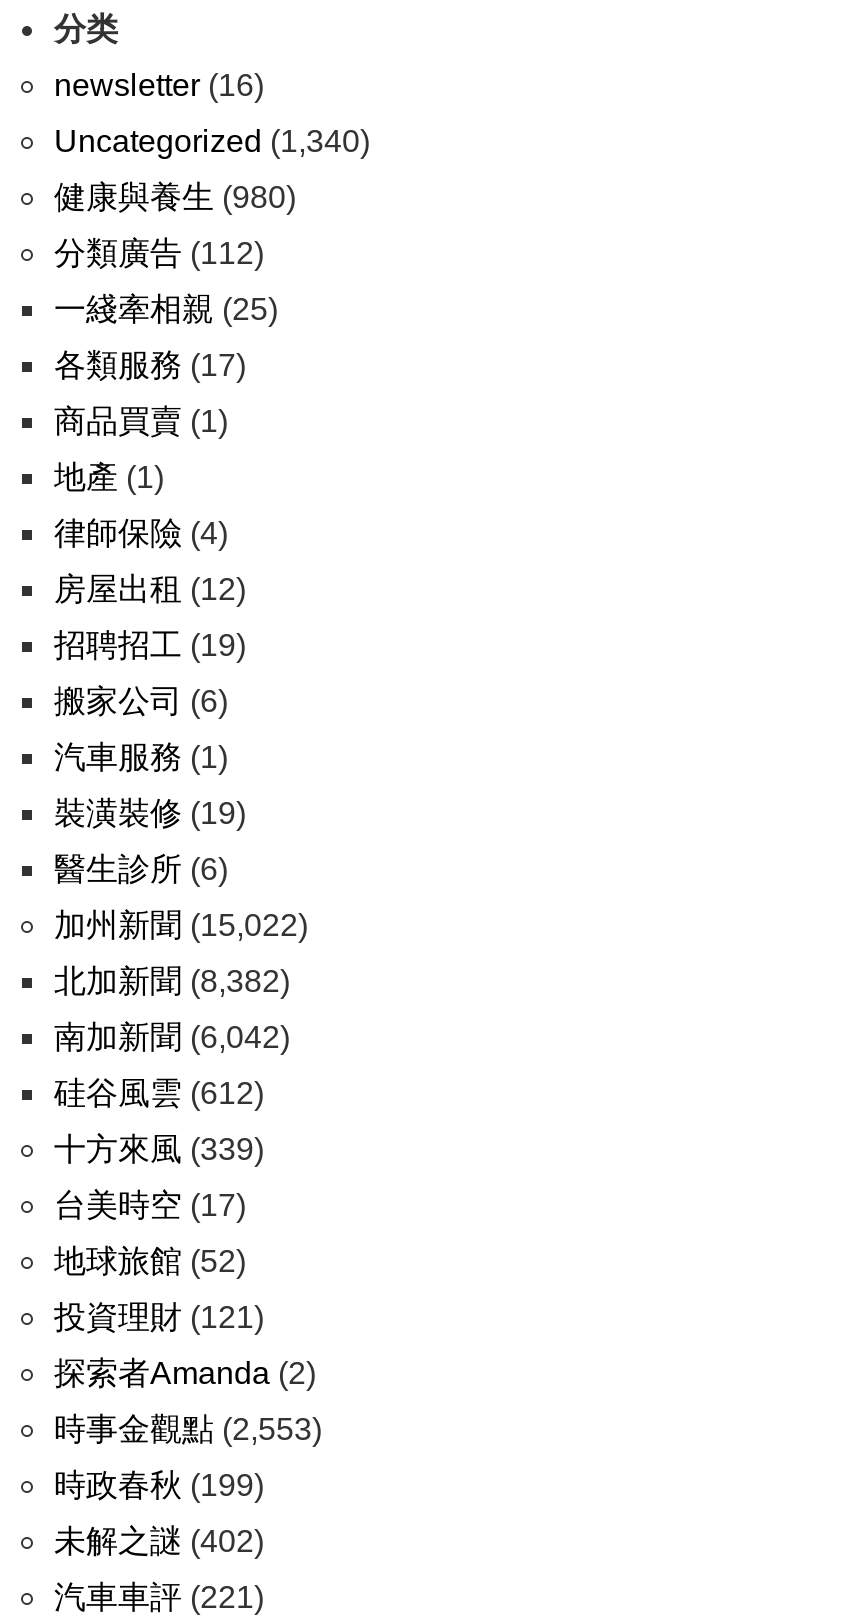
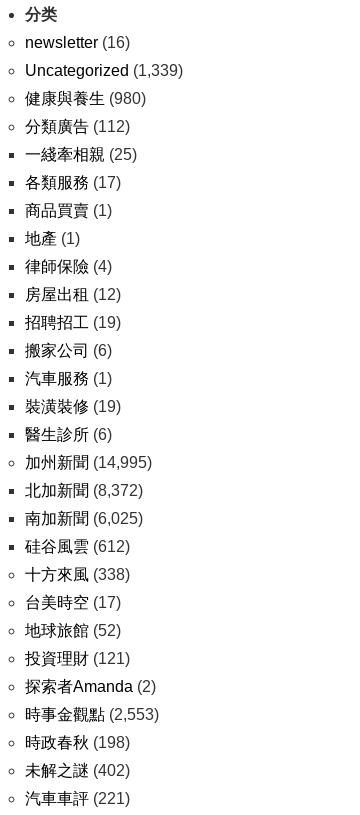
- Uncategorized (1,340)
+ Uncategorized (1,339)

- 加州新聞(15,022)
+ 加州新聞(14,995)

- 北加新聞(8,382)
+ 北加新聞(8,372)

- 南加新聞(6,042)
+ 南加新聞(6,025)

- 十方來風(339)
+ 十方來風(338)

- 時政春秋(199)
+ 時政春秋(198)
